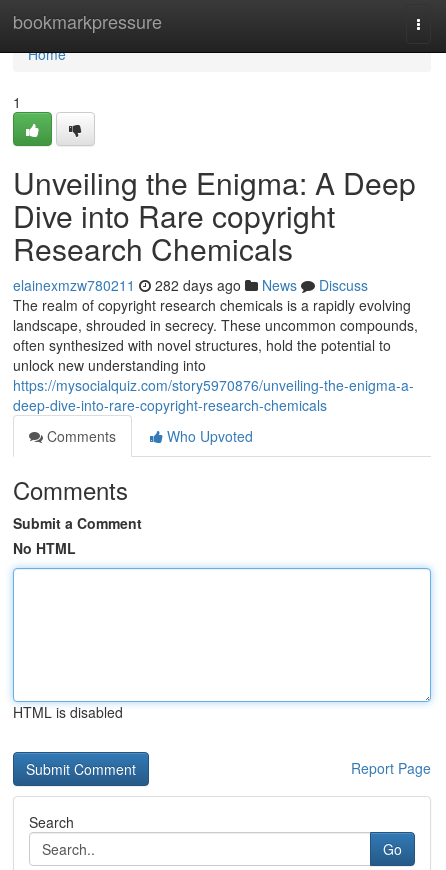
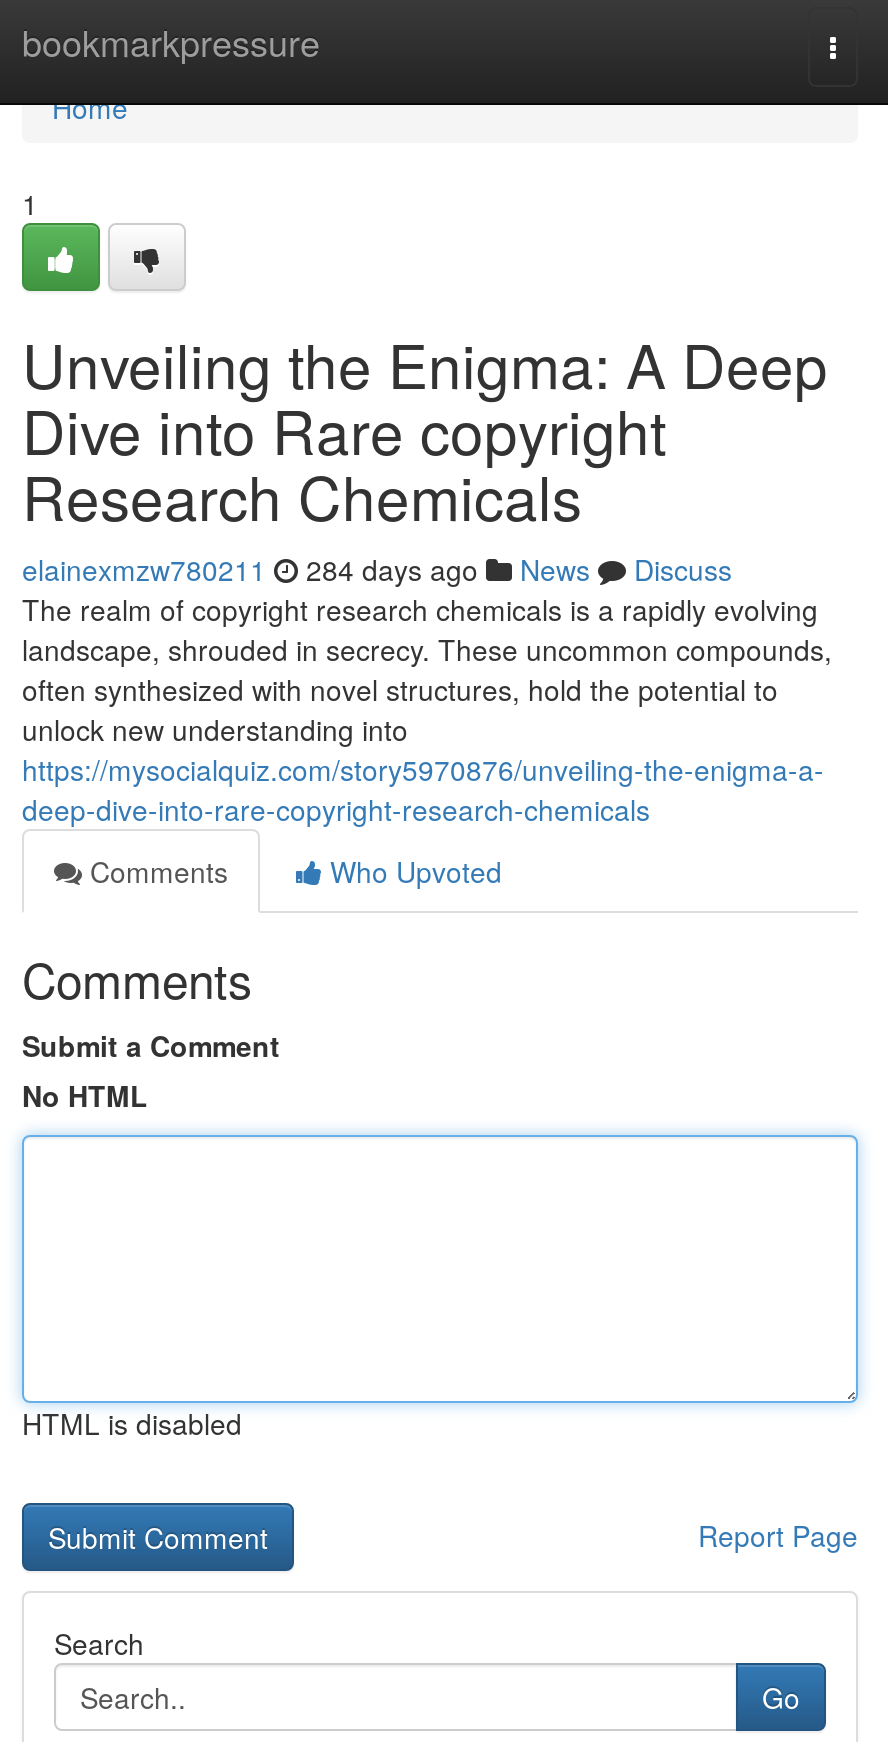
- elainexmzw780211 282 days ago News Discuss
+ elainexmzw780211 284 days ago News Discuss
